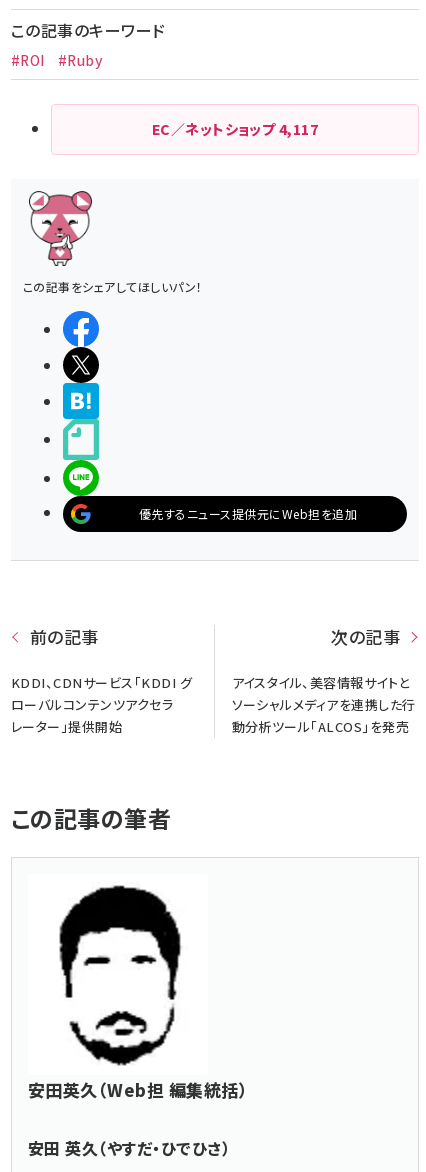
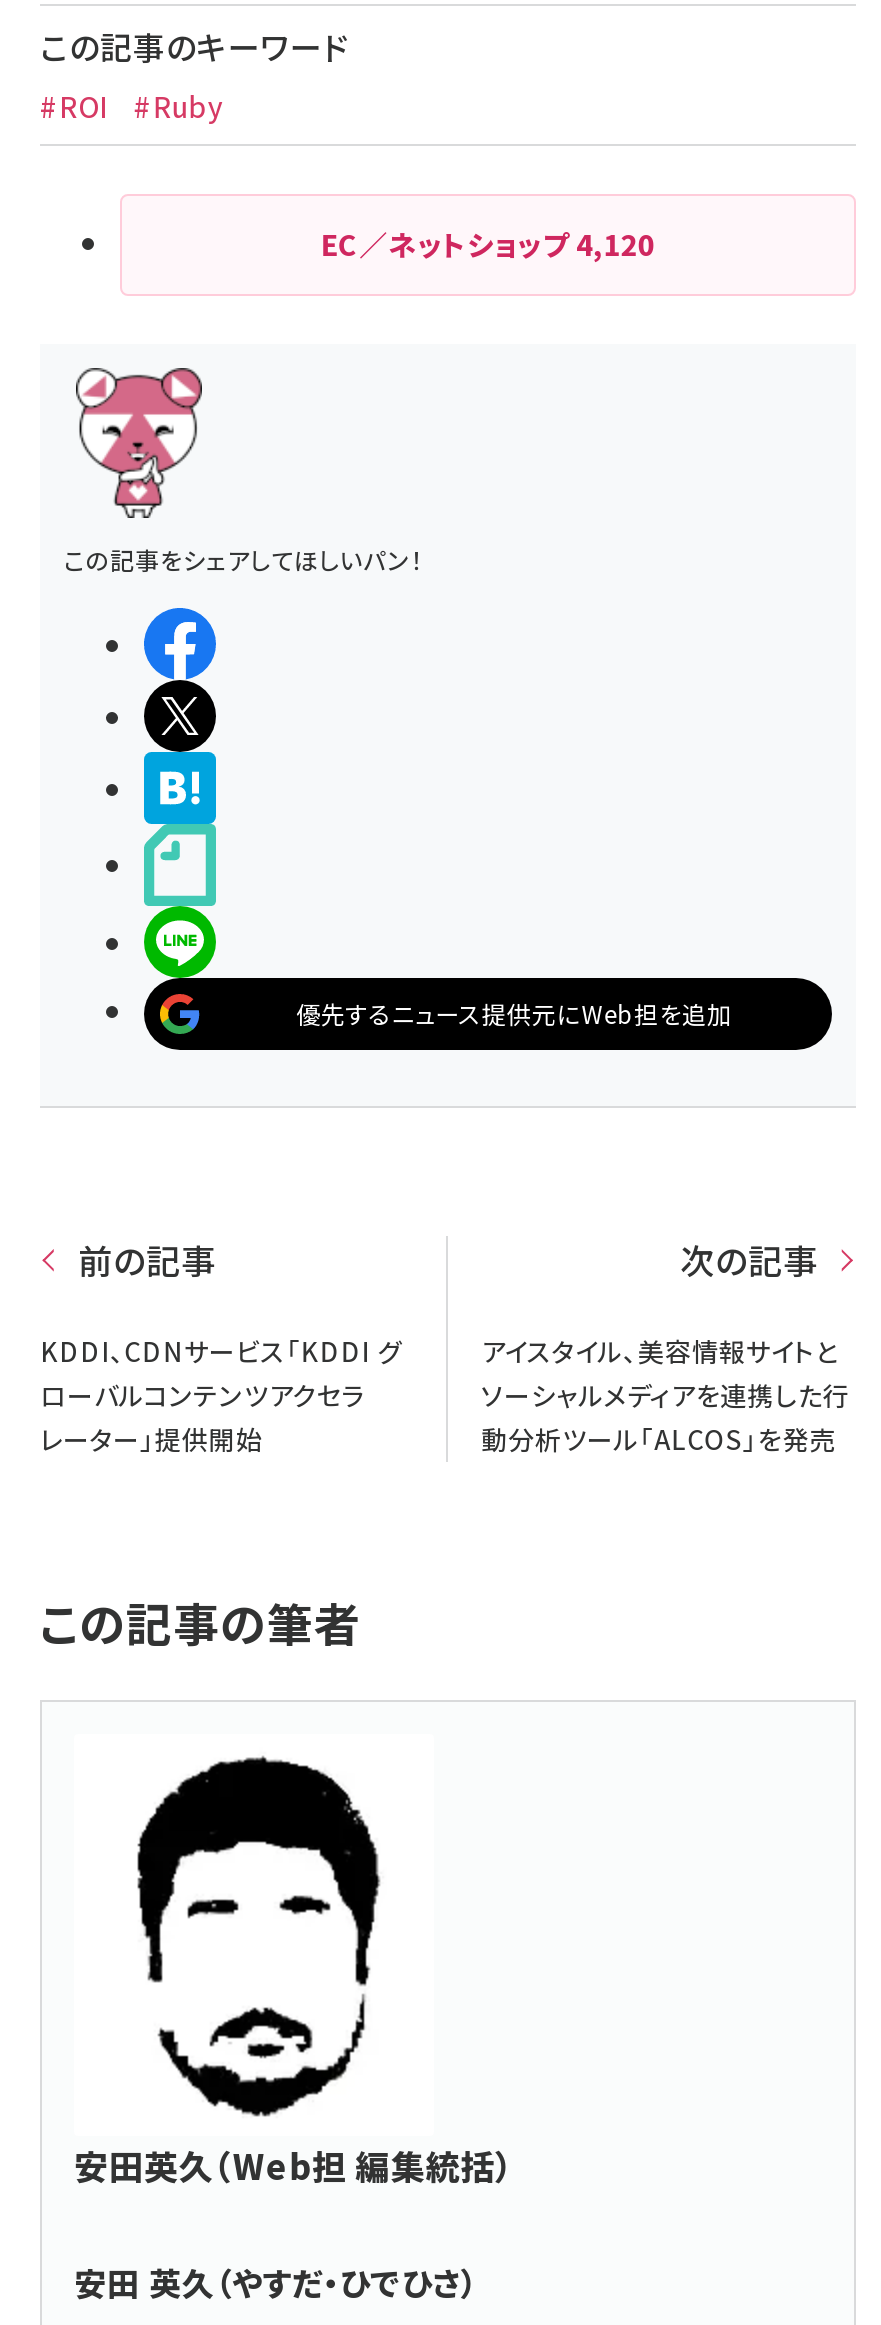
- EC／ネットショップ4,117
+ EC／ネットショップ4,120
